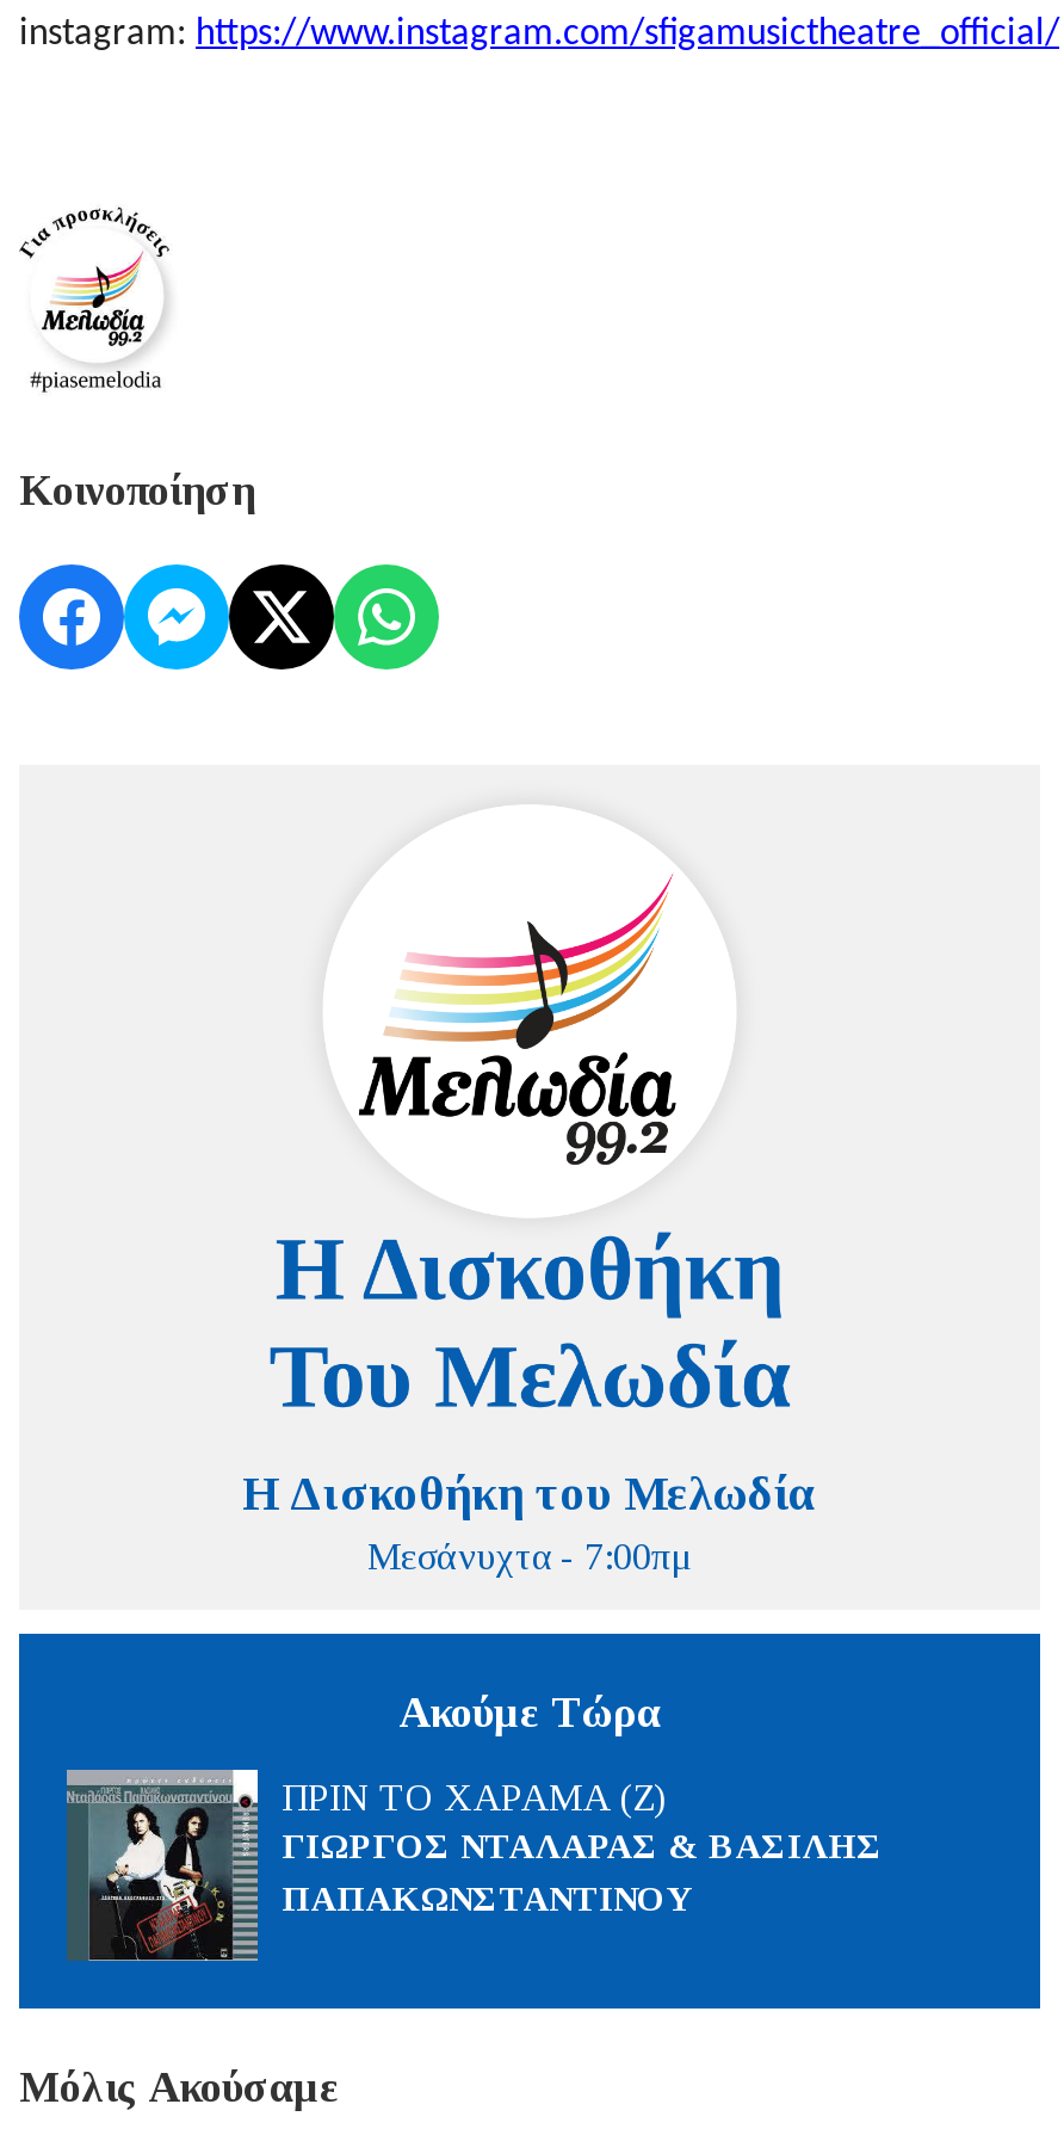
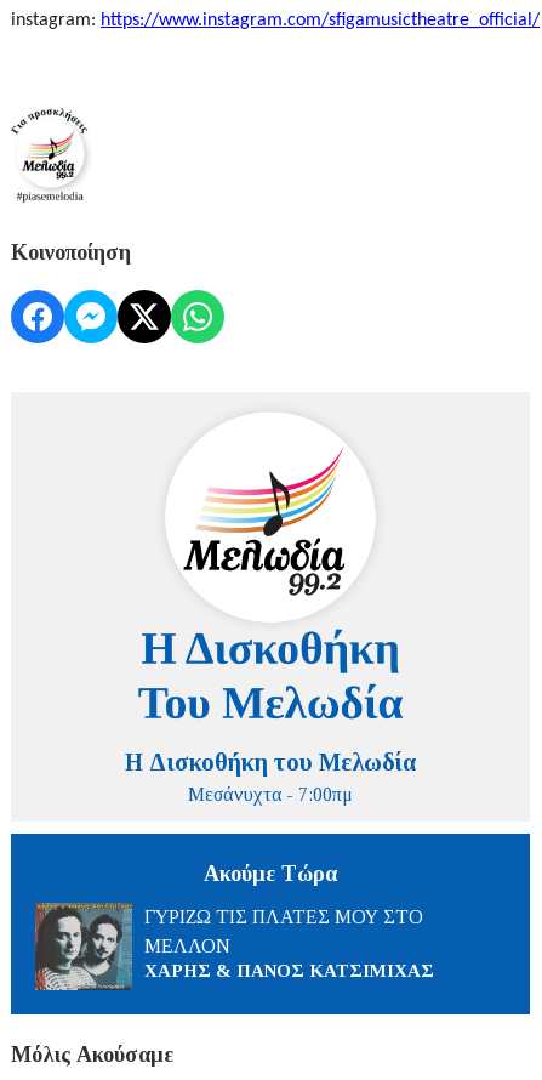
- [image]
- ΠΡΙΝ ΤΟ ΧΑΡΑΜΑ (Ζ)
- ΓΙΩΡΓΟΣ ΝΤΑΛΑΡΑΣ & ΒΑΣΙΛΗΣ
- ΠΑΠΑΚΩΝΣΤΑΝΤΙΝΟΥ
+ [image]
+ ΓΥΡΙΖΩ ΤΙΣ ΠΛΑΤΕΣ ΜΟΥ ΣΤΟ
+ ΜΕΛΛΟΝ
+ ΧΑΡΗΣ & ΠΑΝΟΣ ΚΑΤΣΙΜΙΧΑΣ
